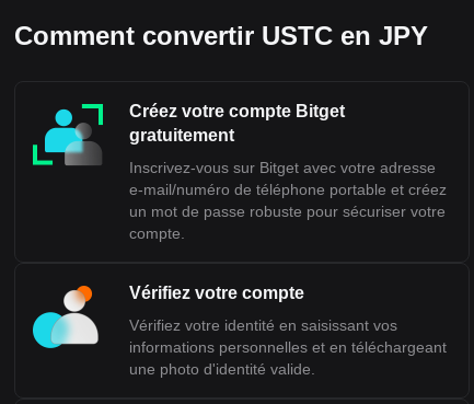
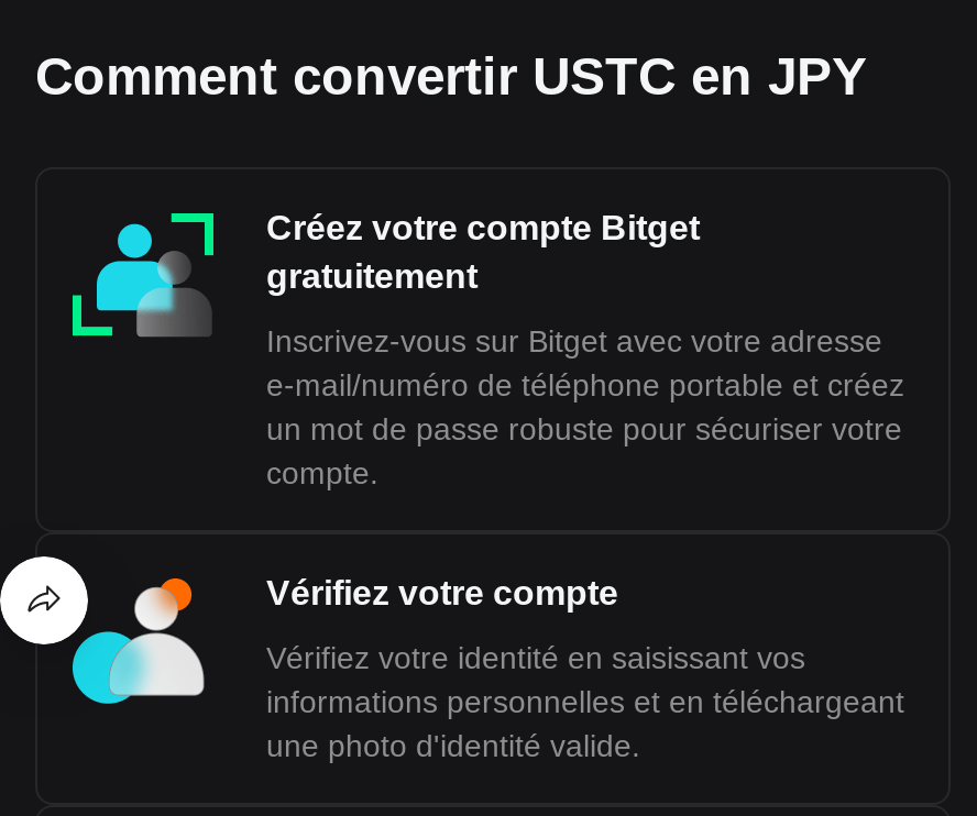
+ [image]
